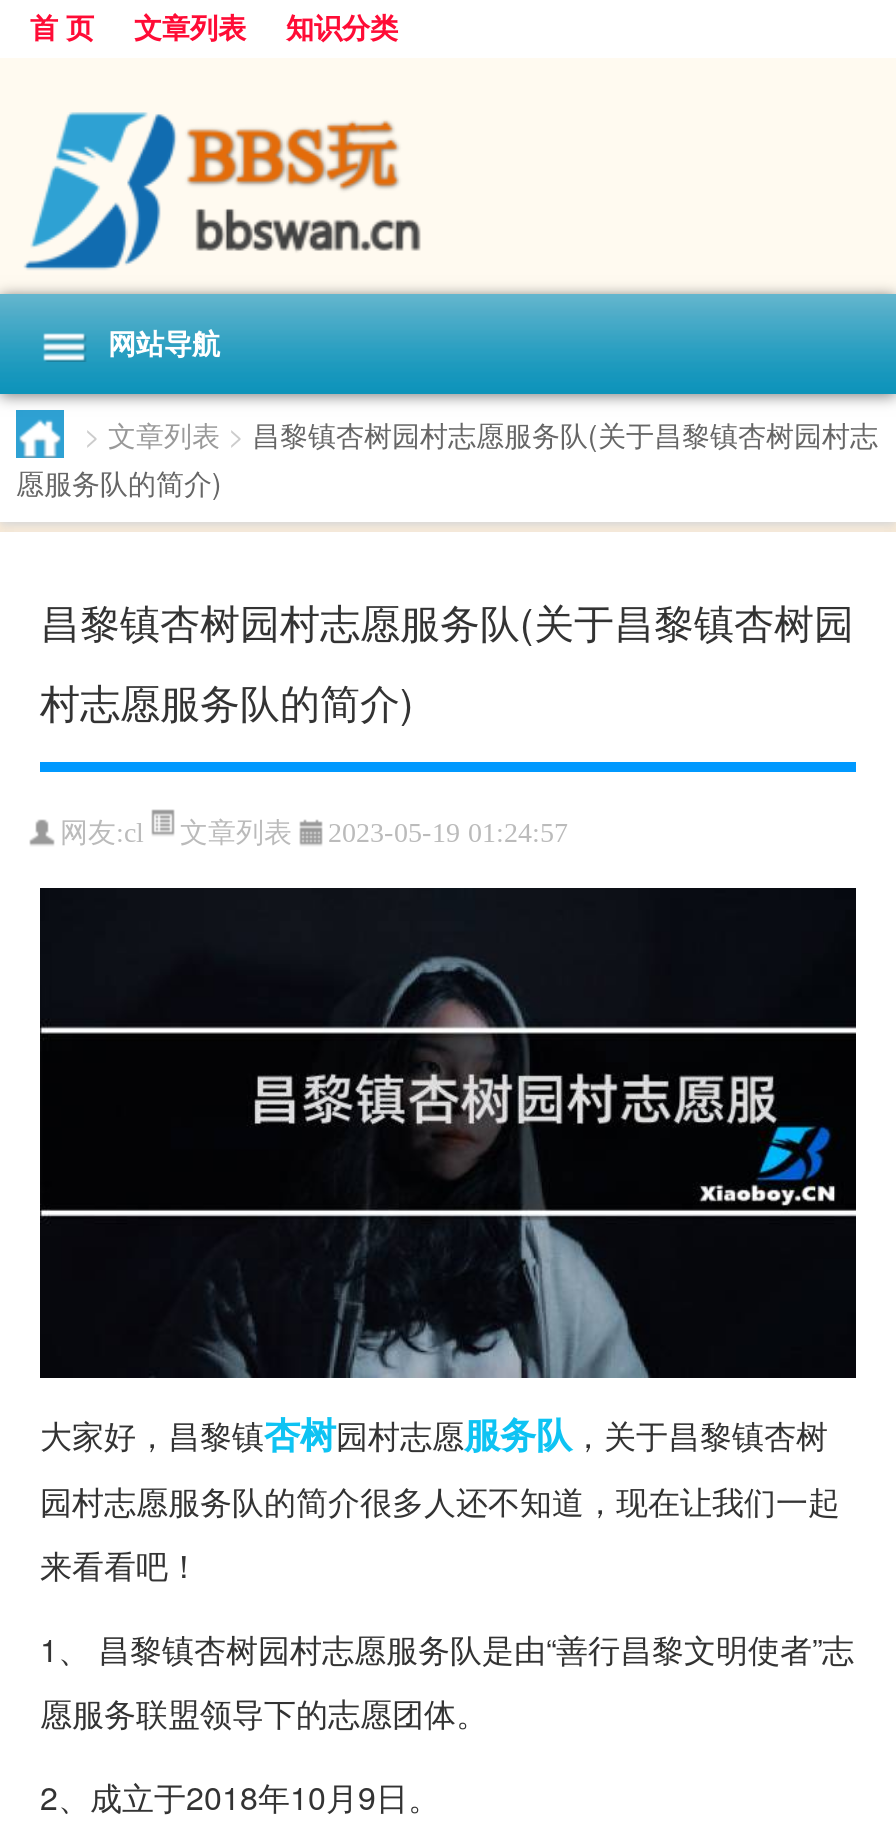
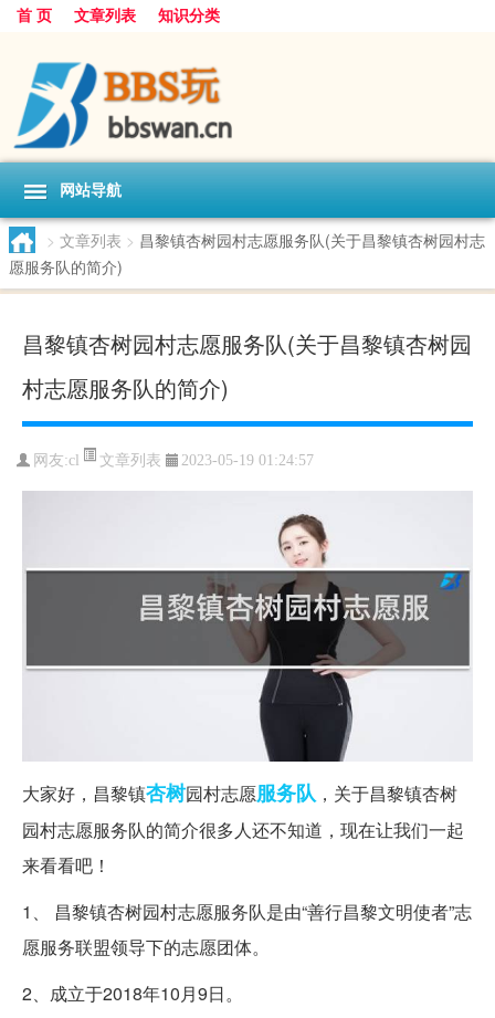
- [image]
+ [image]
